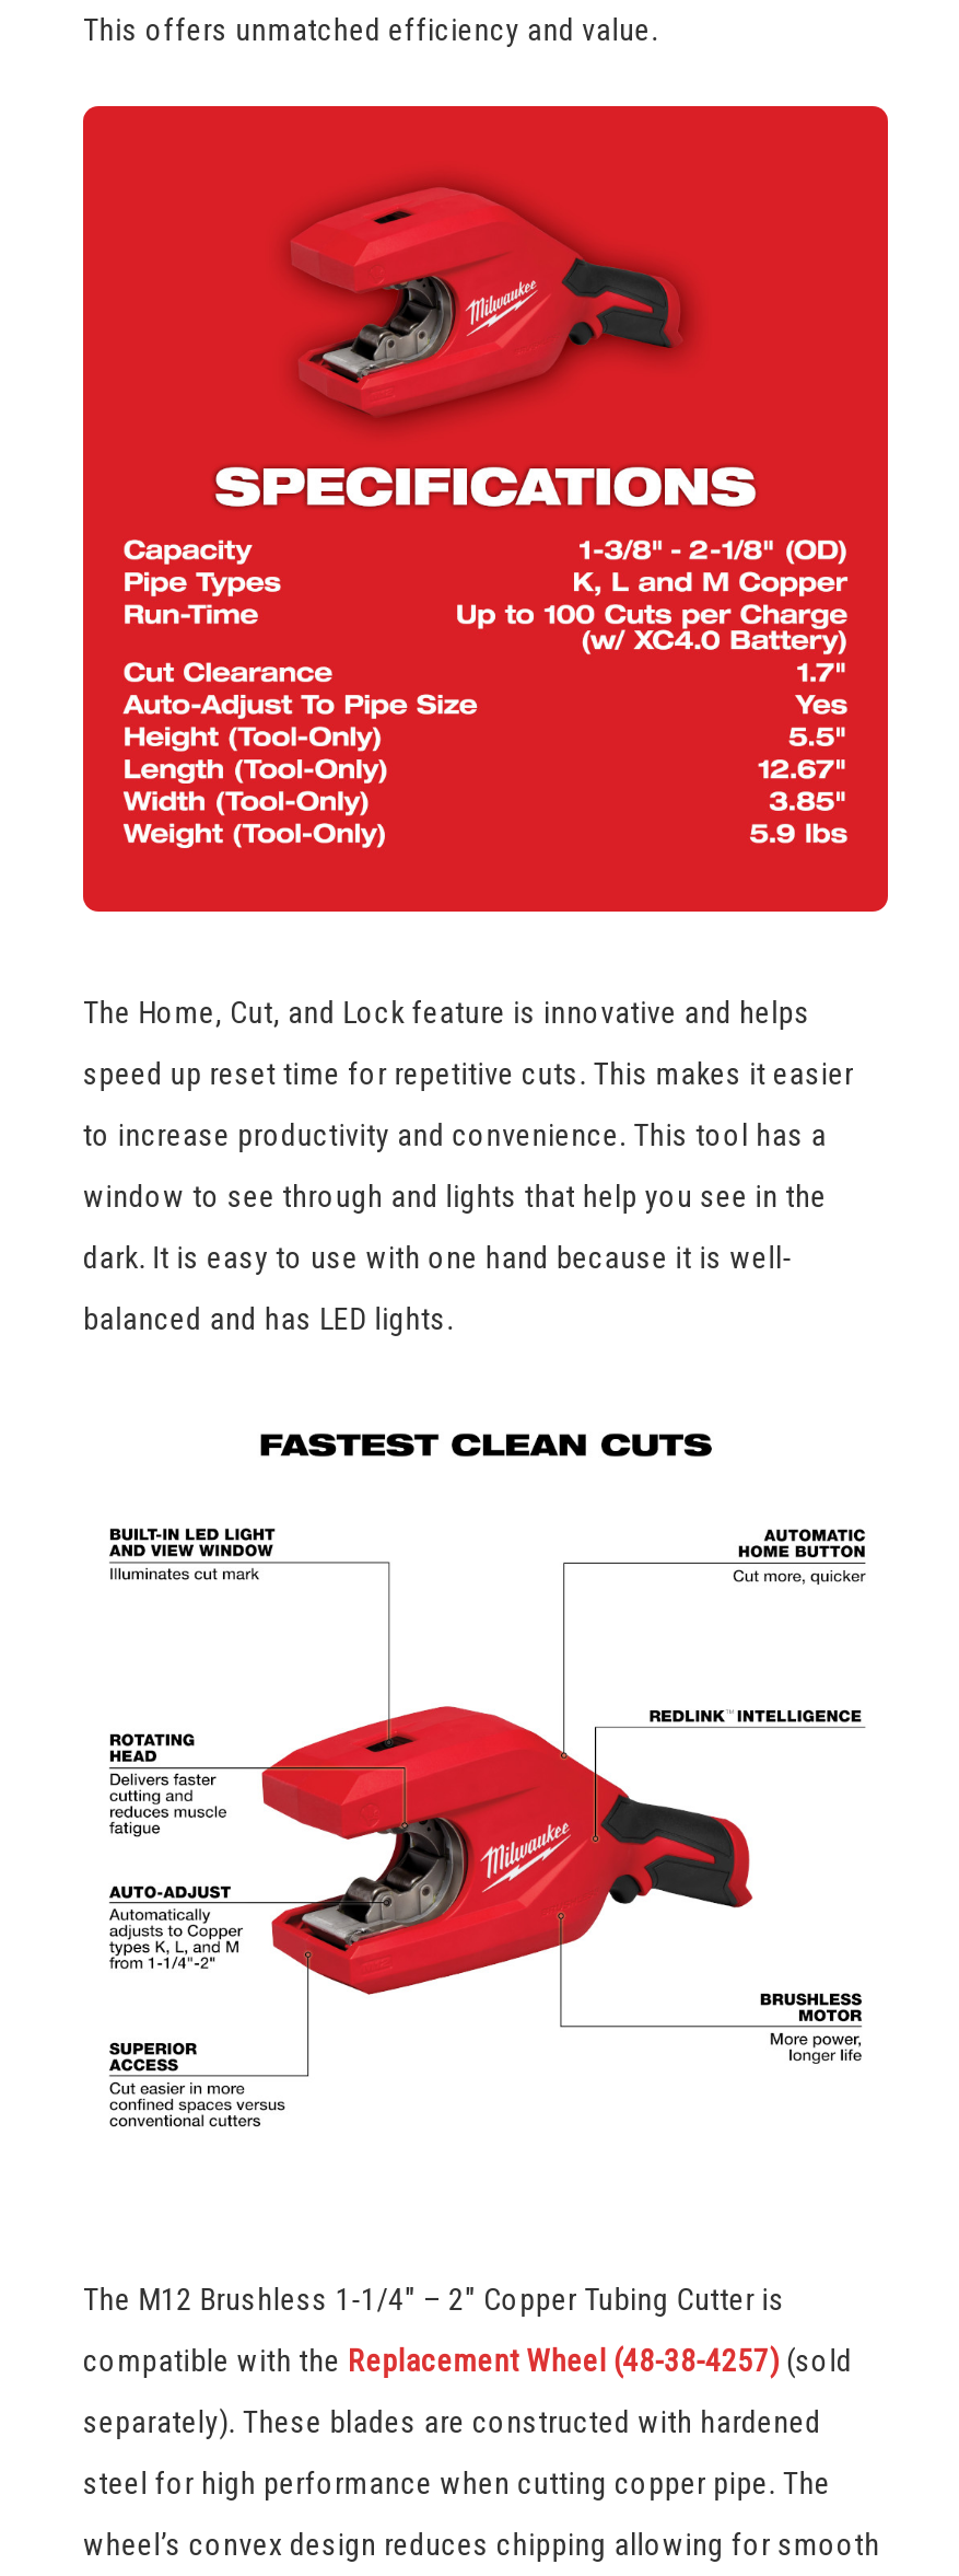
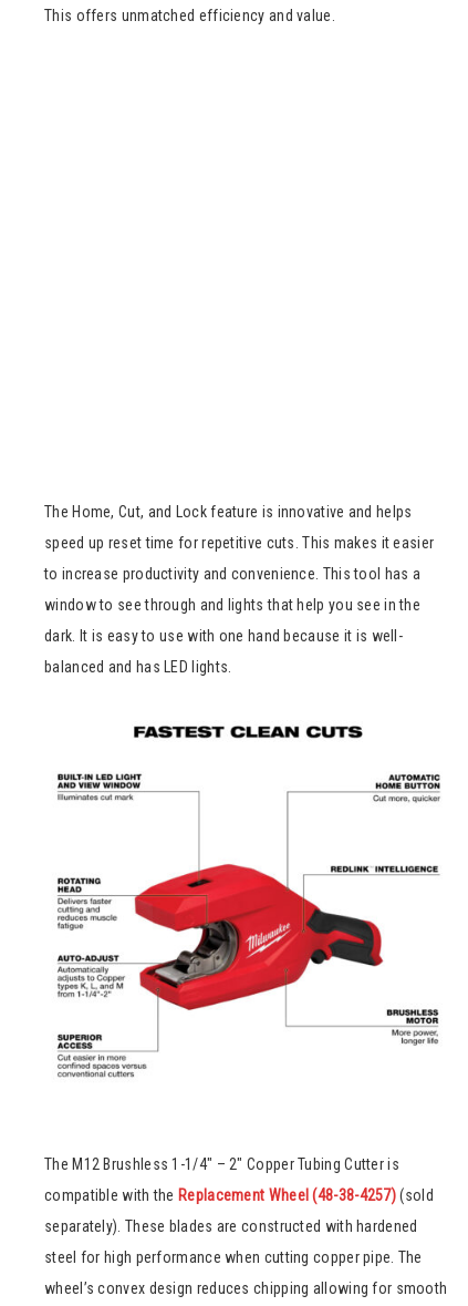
- [image]
